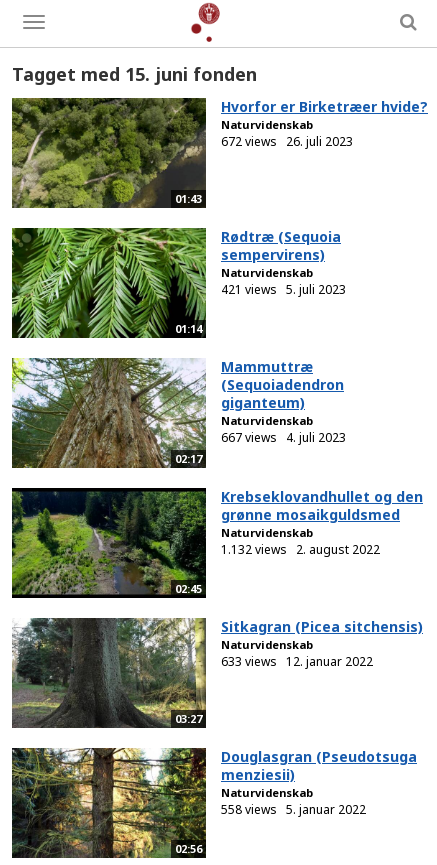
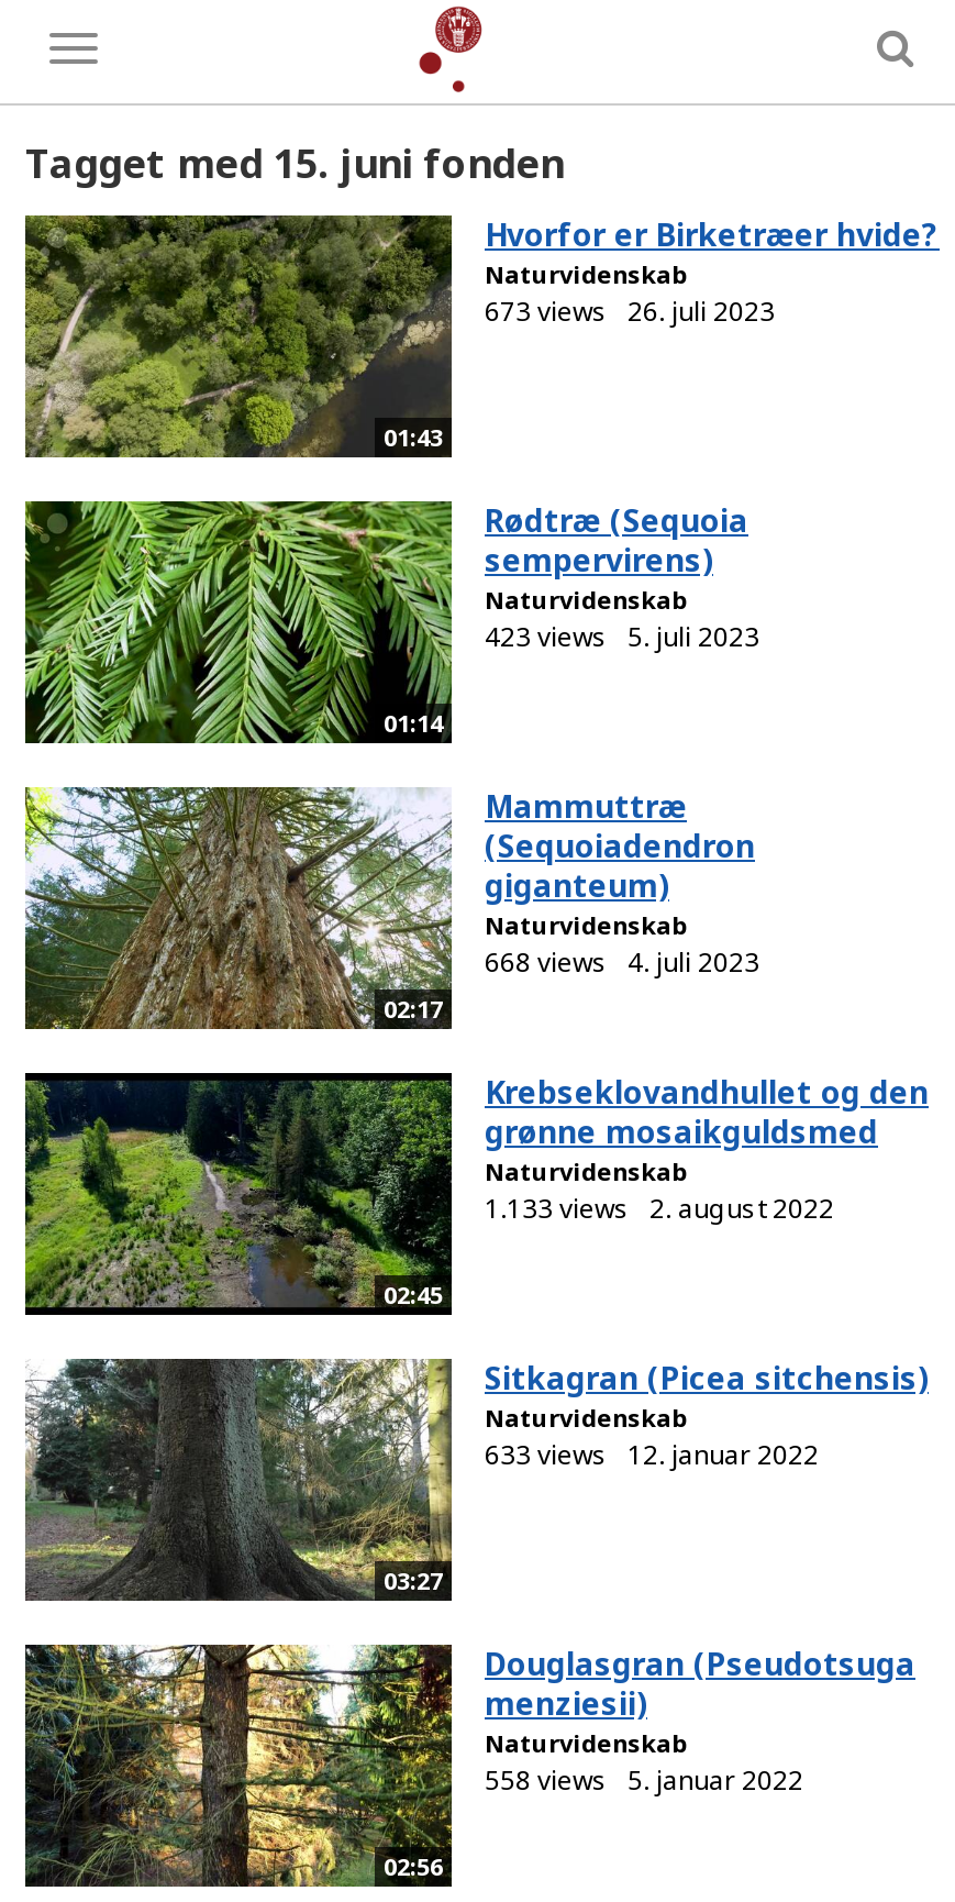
- 672 views 26. juli 2023
+ 673 views 26. juli 2023

- 421 views 5. juli 2023
+ 423 views 5. juli 2023

- 667 views 4. juli 2023
+ 668 views 4. juli 2023

- 1.132 views 2. august 2022
+ 1.133 views 2. august 2022
